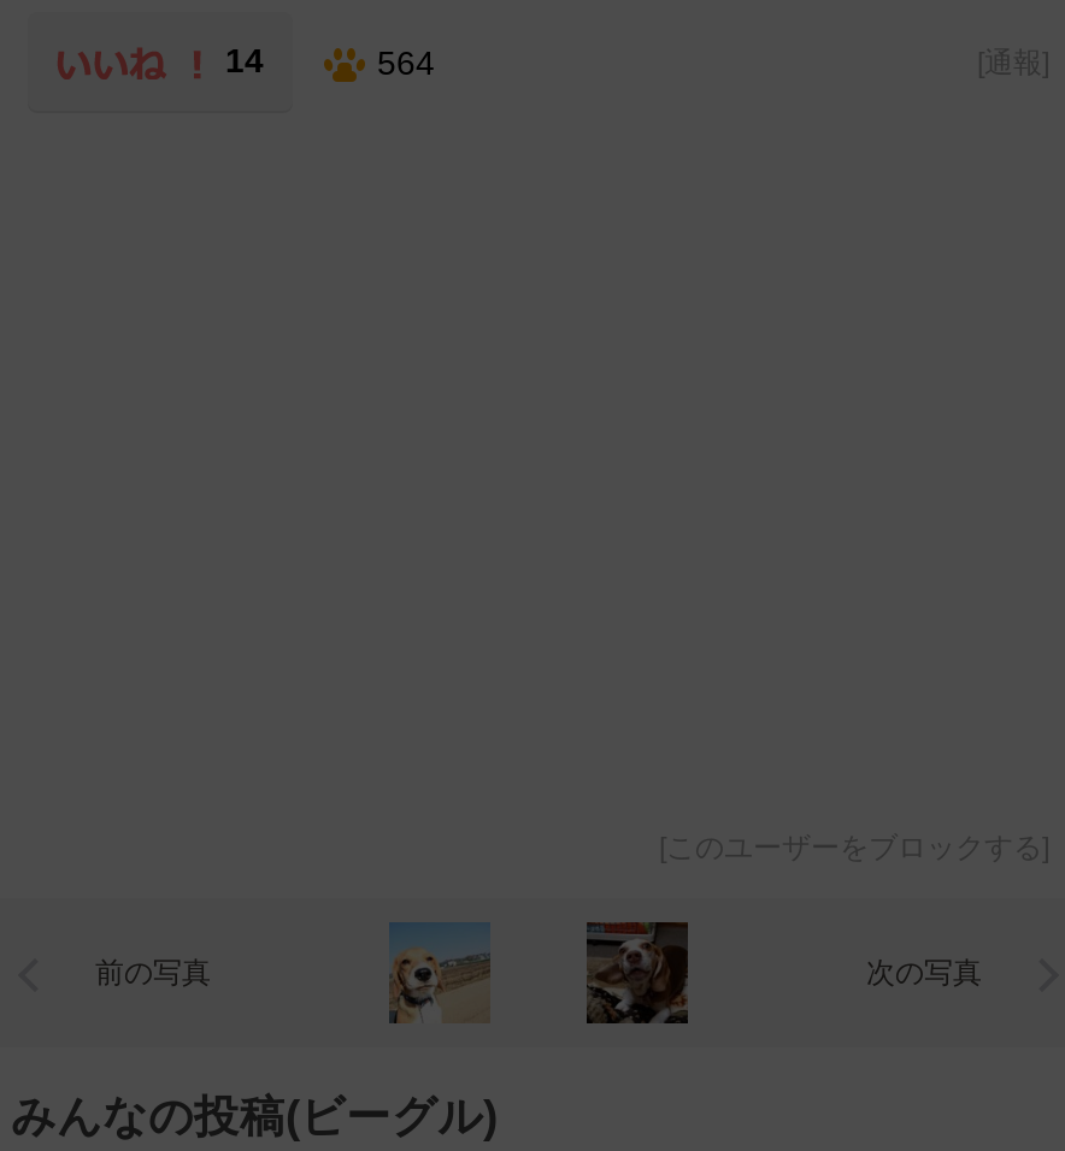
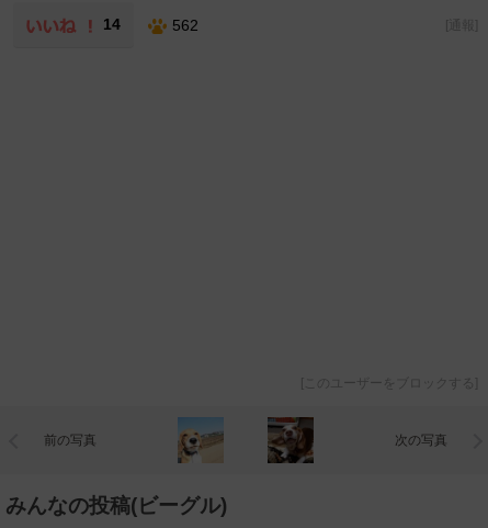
- 564
+ 562
